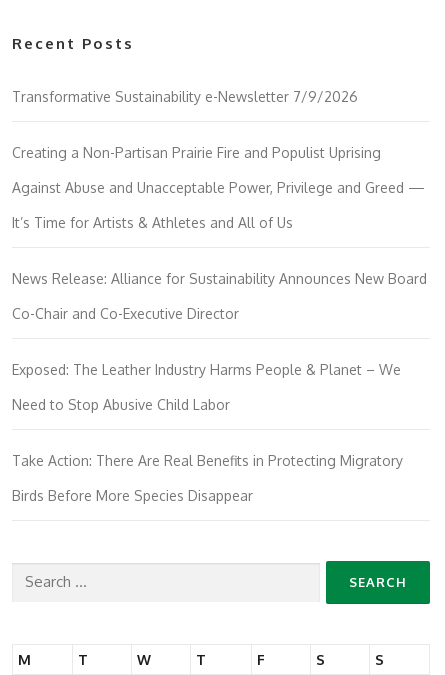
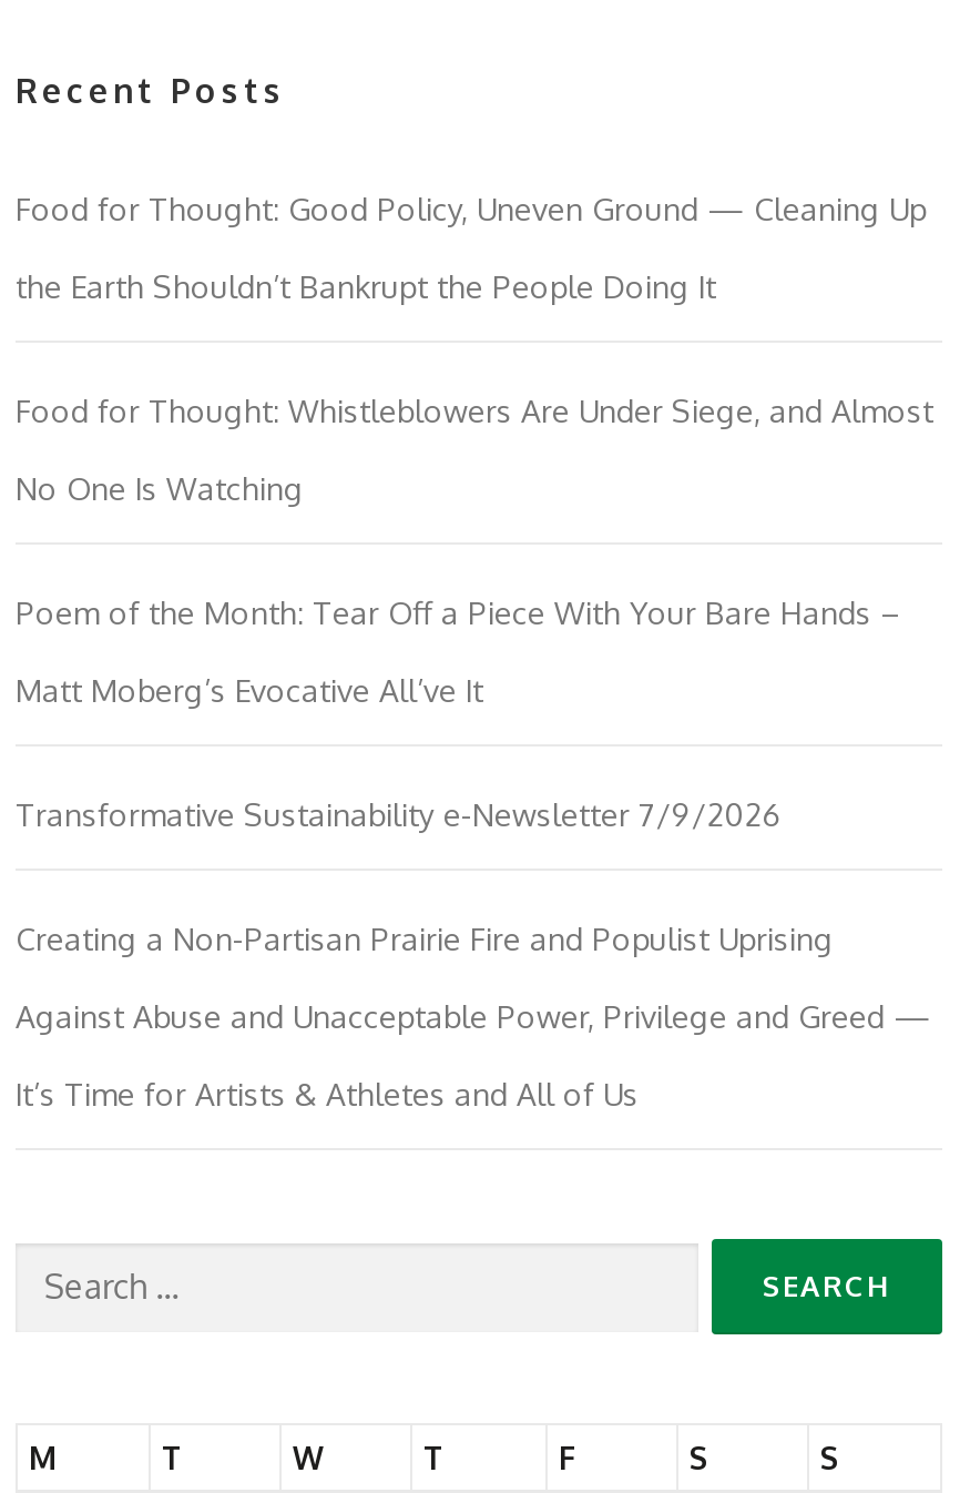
+ Food for Thought: Good Policy, Uneven Ground — Cleaning Up
+ the Earth Shouldn’t Bankrupt the People Doing It
+ Food for Thought: Whistleblowers Are Under Siege, and Almost
+ No One Is Watching
+ Poem of the Month: Tear Off a Piece With Your Bare Hands –
+ Matt Moberg’s Evocative All’ve It

moved down: Transformative Sustainability e-Newsletter 7/9/2026 | Creating a Non-Partisan Prairie Fire and Populist Uprising | Against Abuse and Unacceptable Power, Privilege and Greed — | It’s Time for Artists & Athletes and All of Us

- News Release: Alliance for Sustainability Announces New Board
- Co-Chair and Co-Executive Director
- Exposed: The Leather Industry Harms People & Planet – We
- Need to Stop Abusive Child Labor
- Take Action: There Are Real Benefits in Protecting Migratory
- Birds Before More Species Disappear
